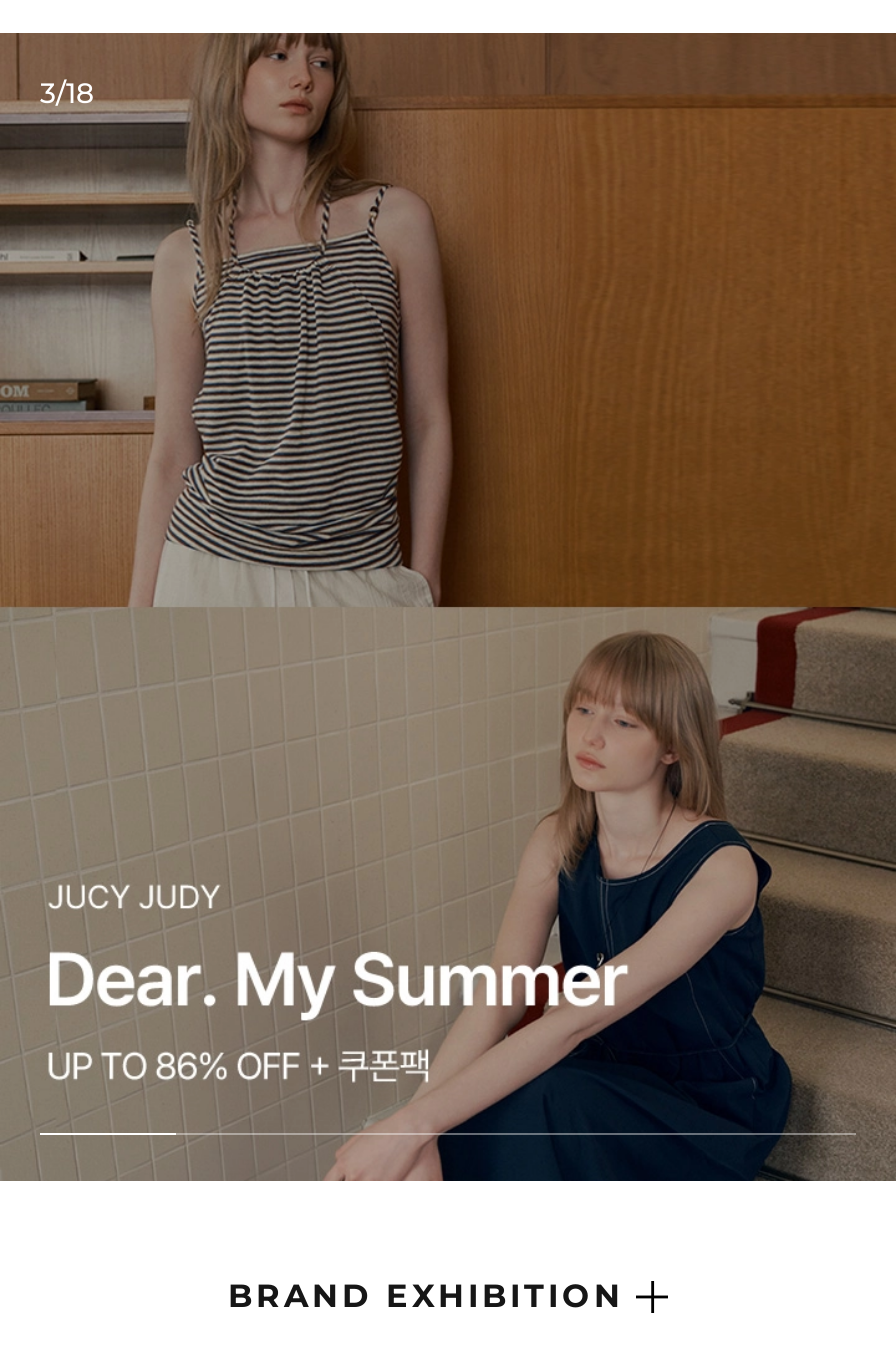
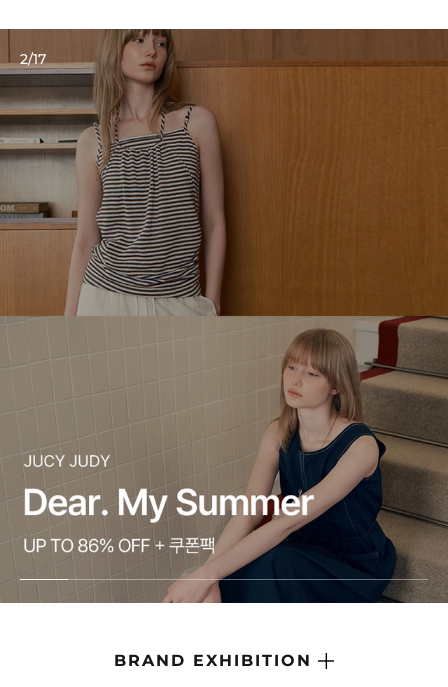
- 3/18
+ 2/17
